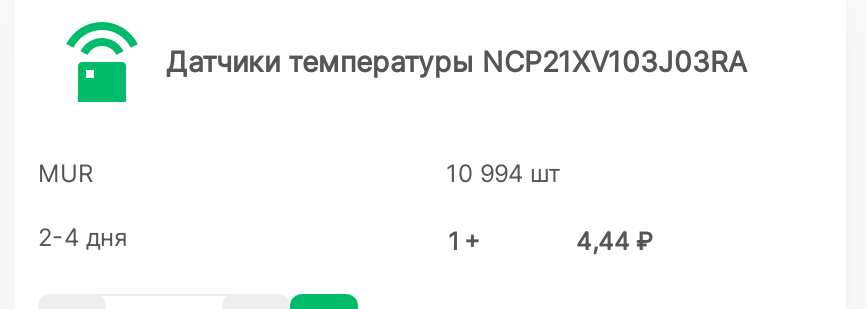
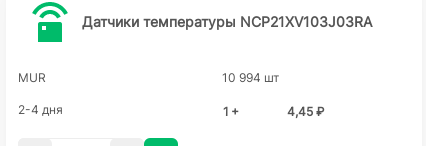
- 4,44 ₽
+ 4,45 ₽
